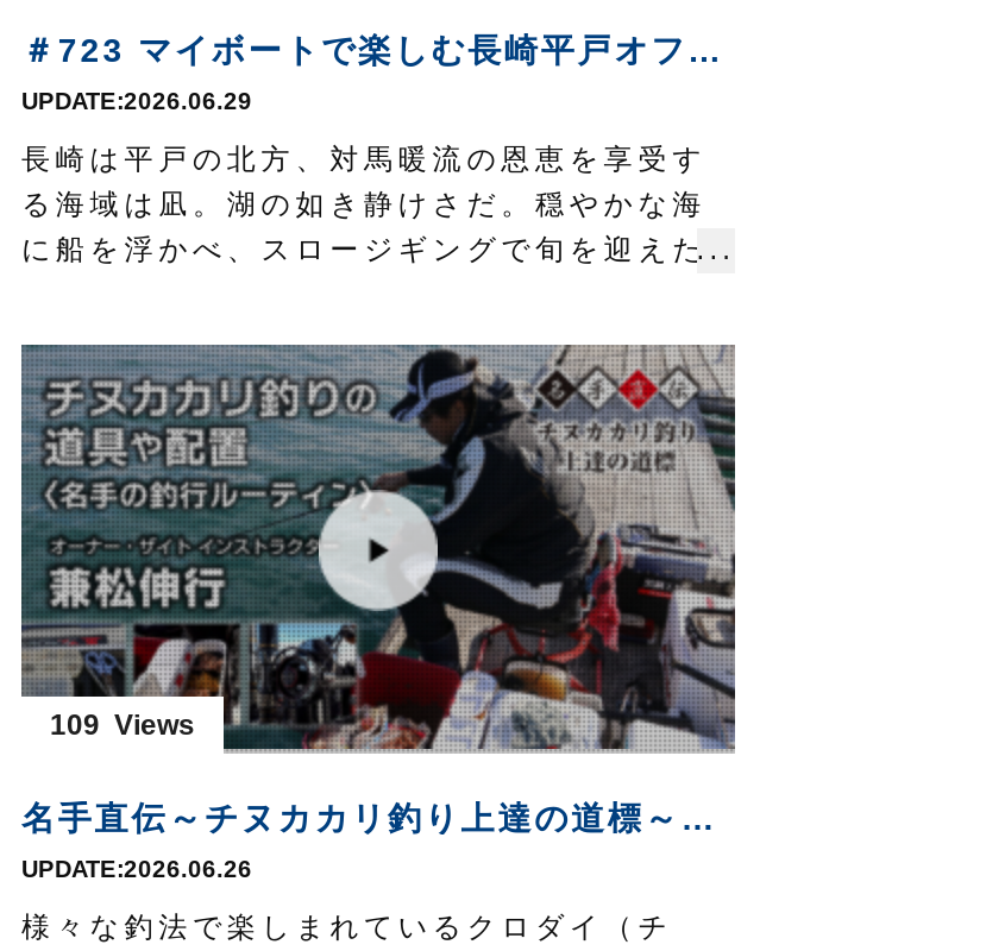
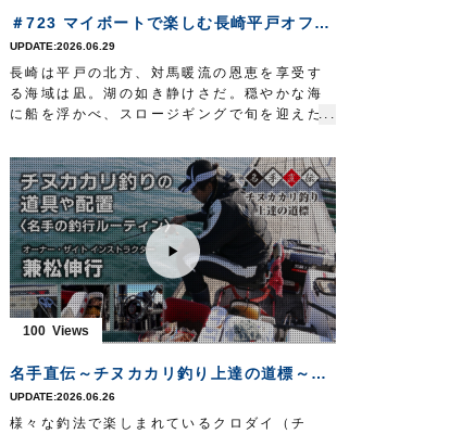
- 109
+ 100
